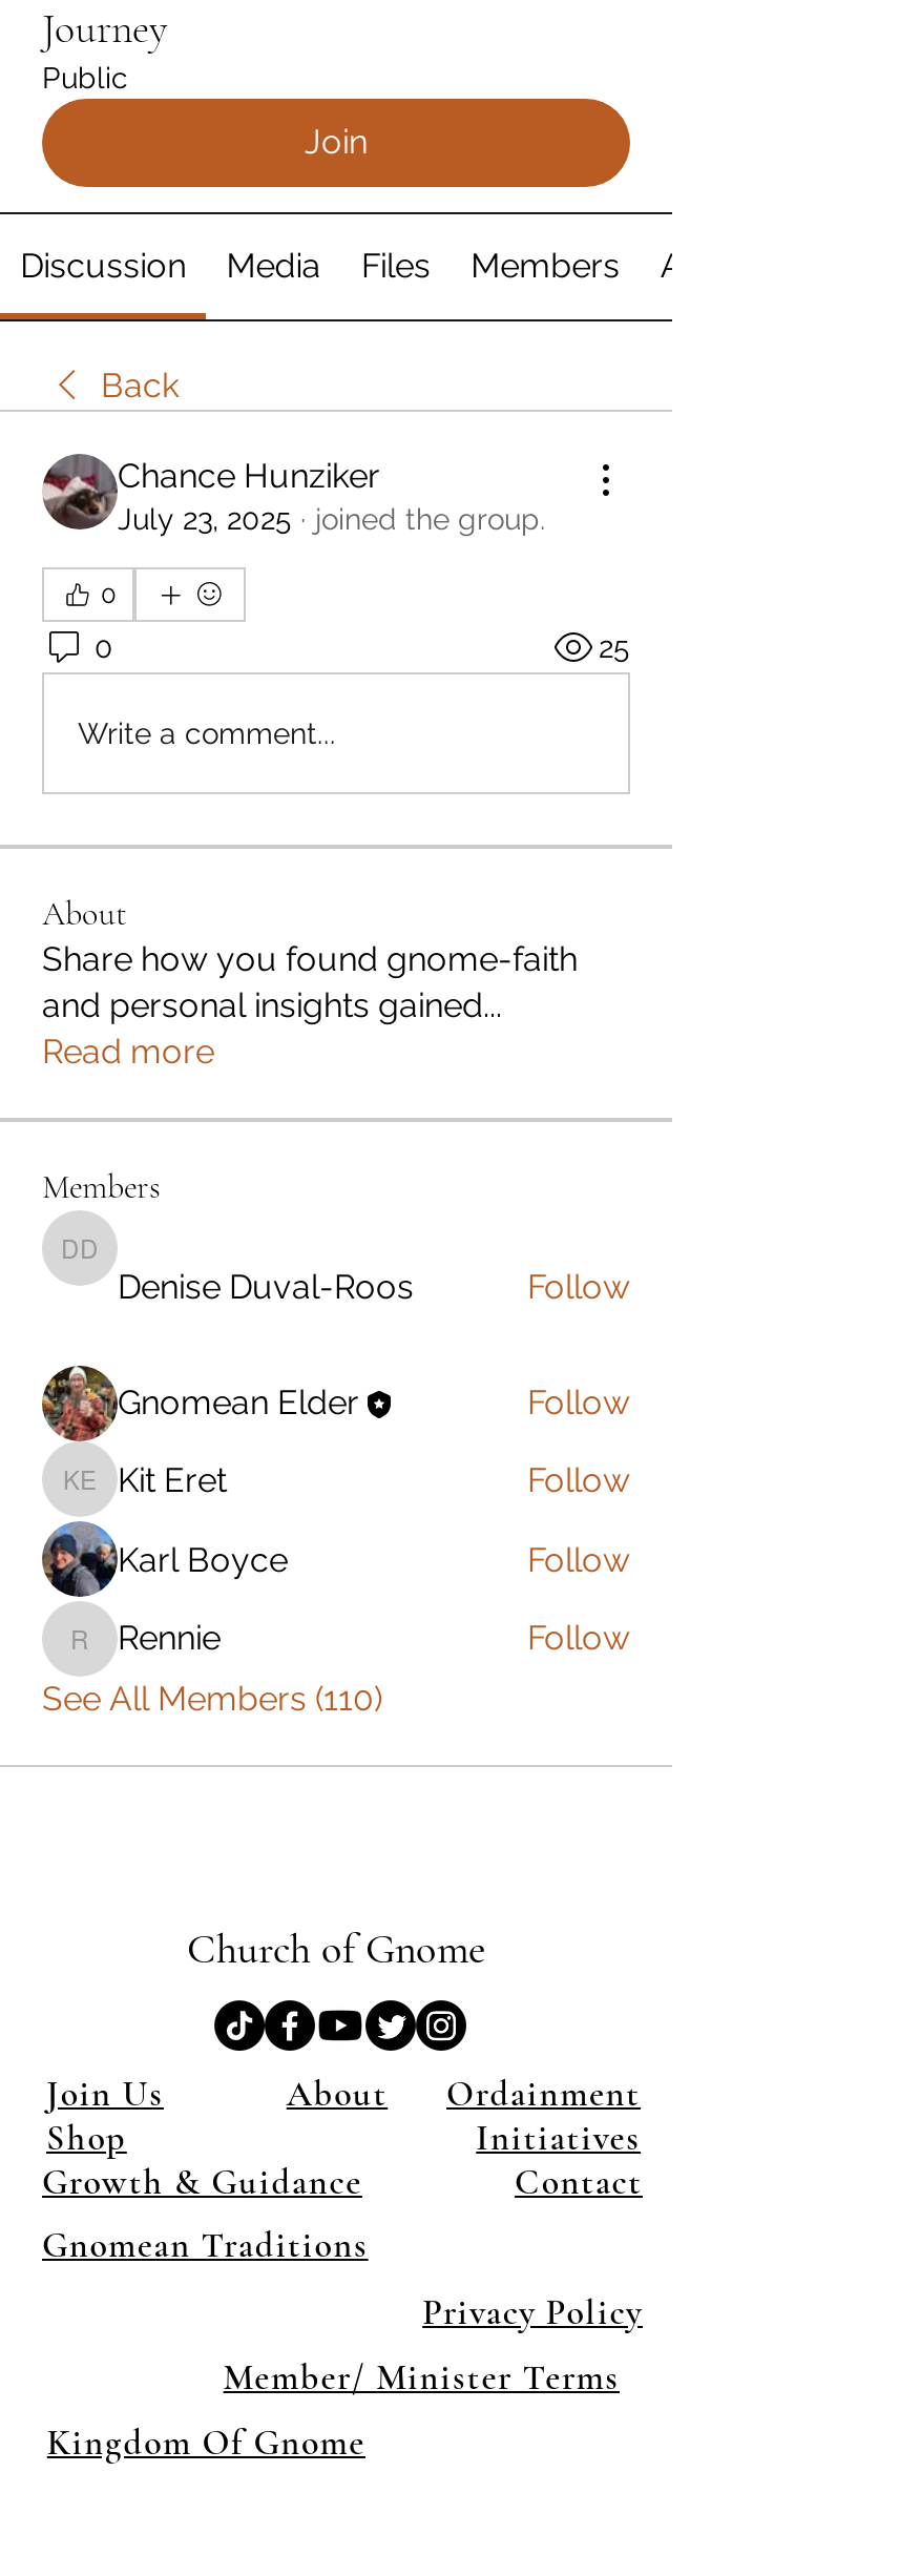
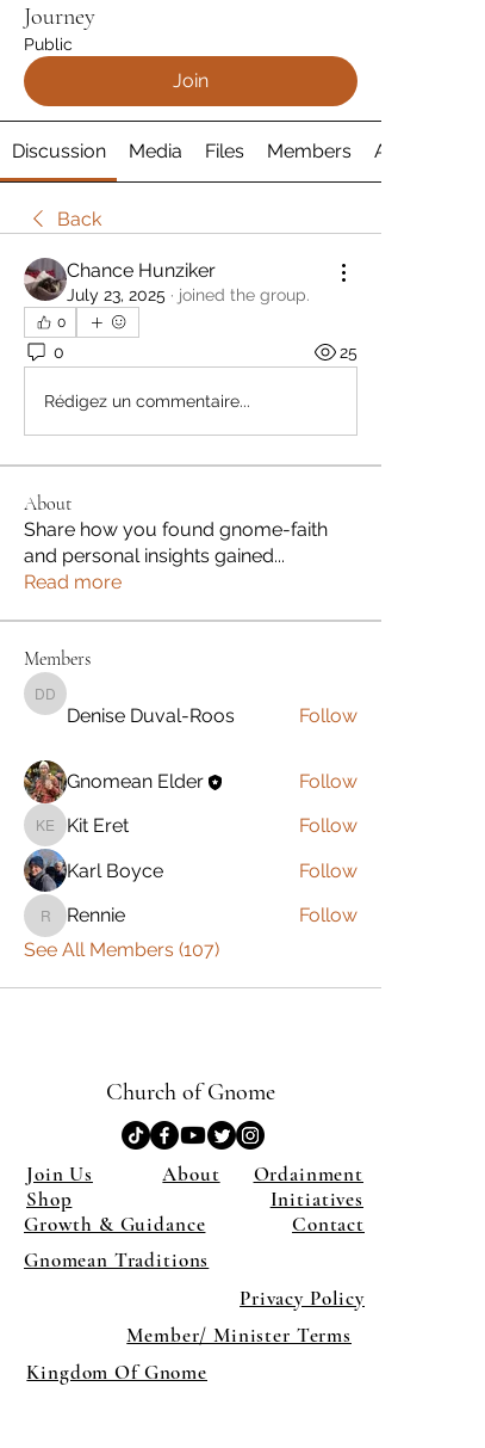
- Write a comment...
+ Rédigez un commentaire...

- See All Members (110)
+ See All Members (107)
